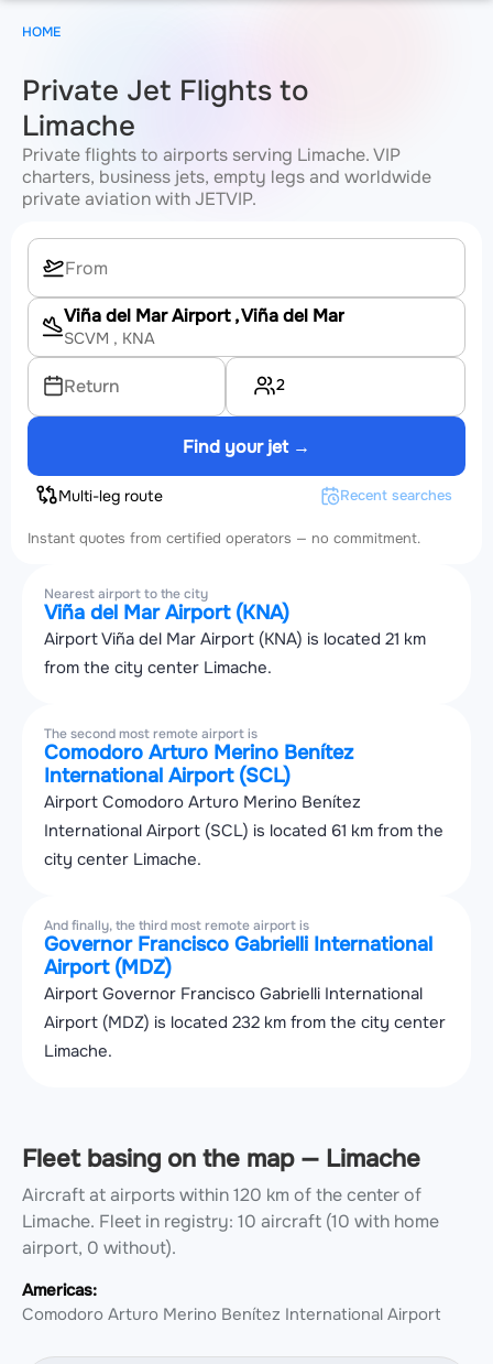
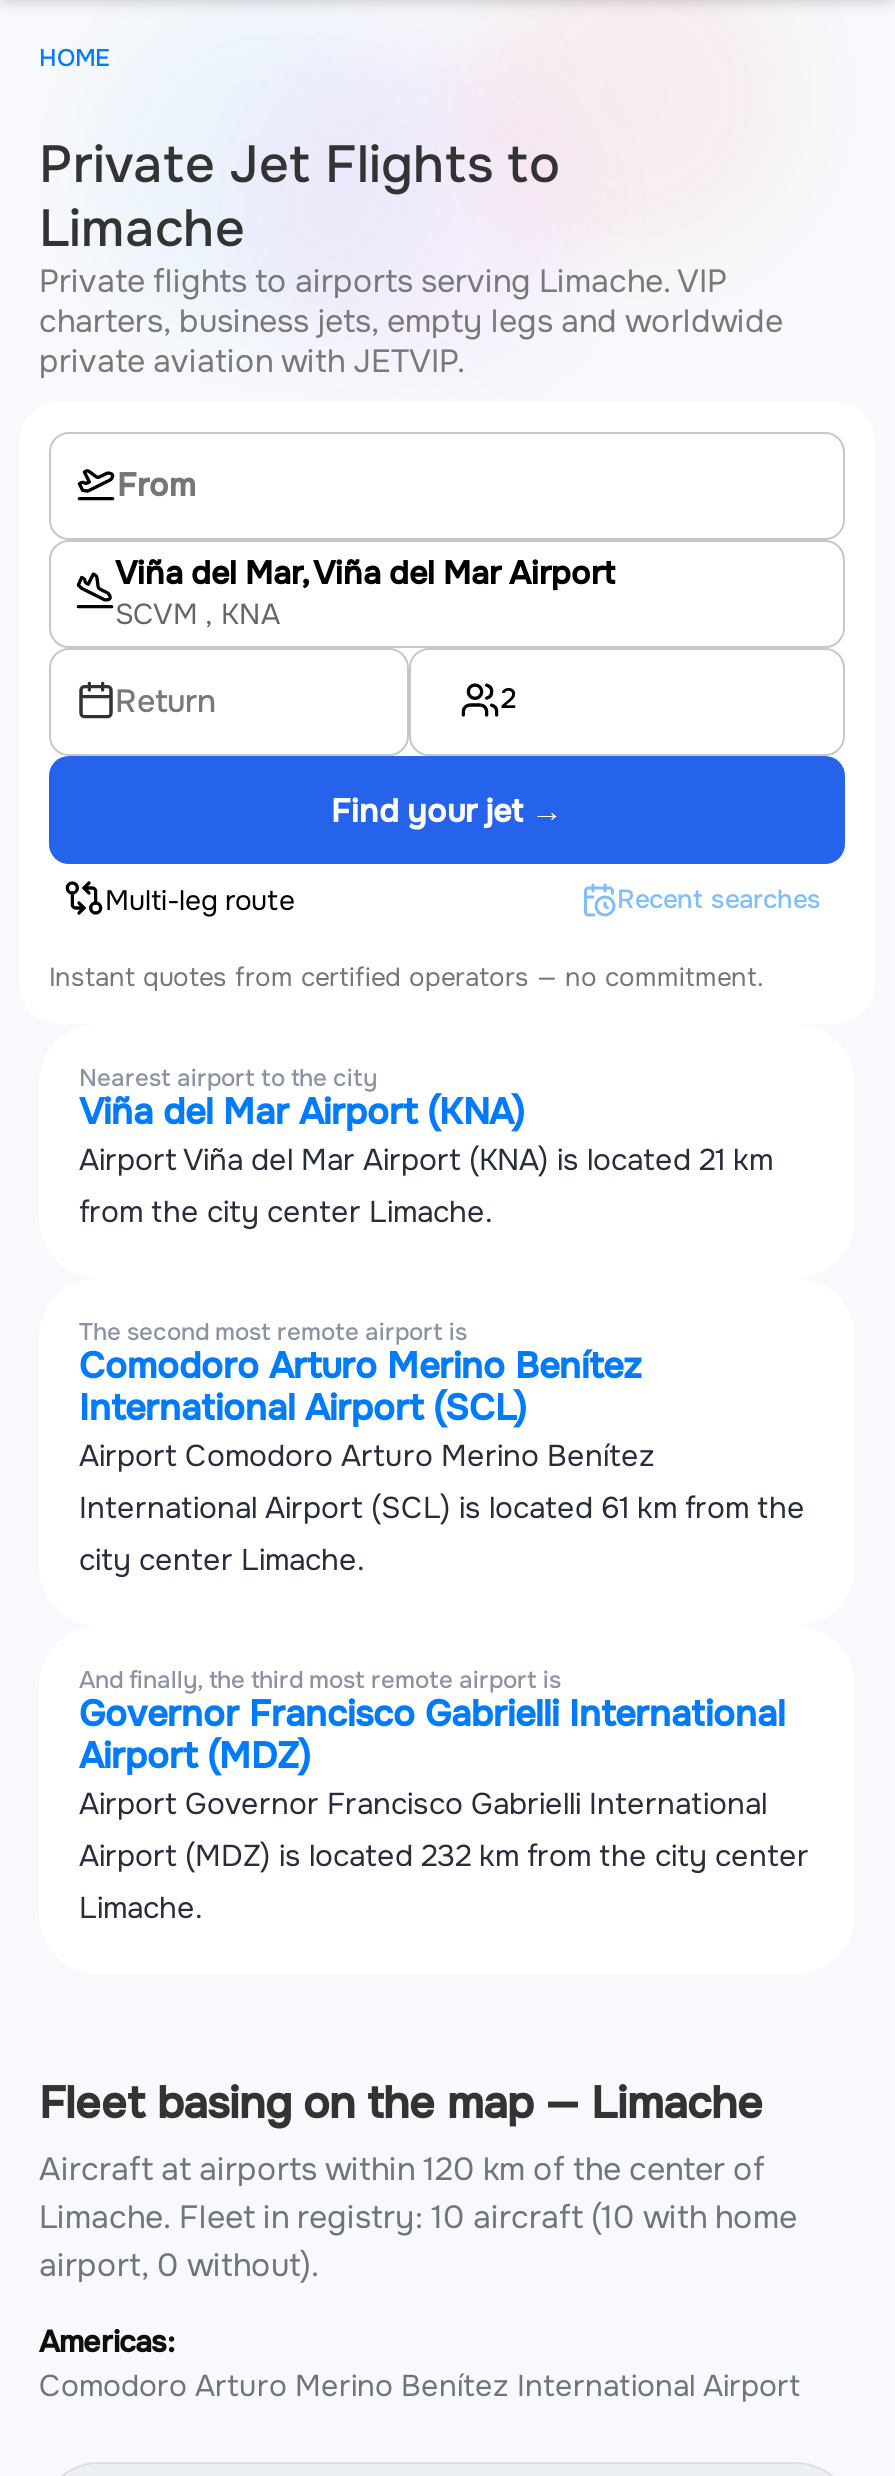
- Viña del Mar Airport, Viña del Mar
+ Viña del Mar, Viña del Mar Airport
